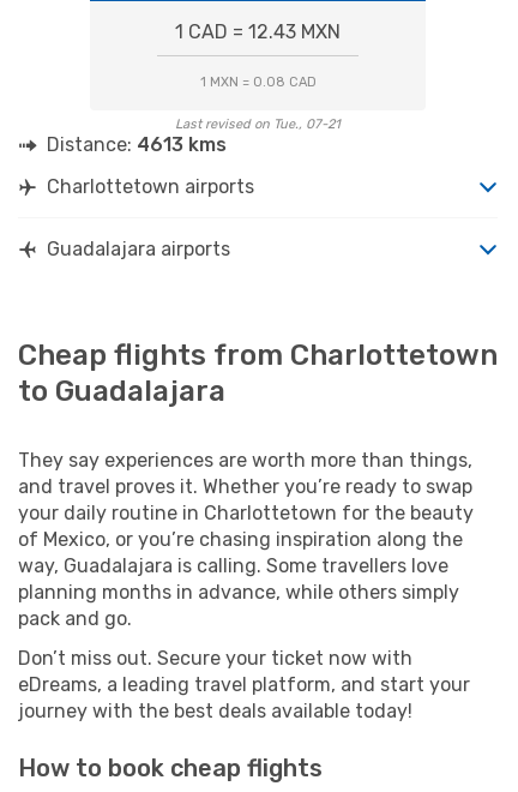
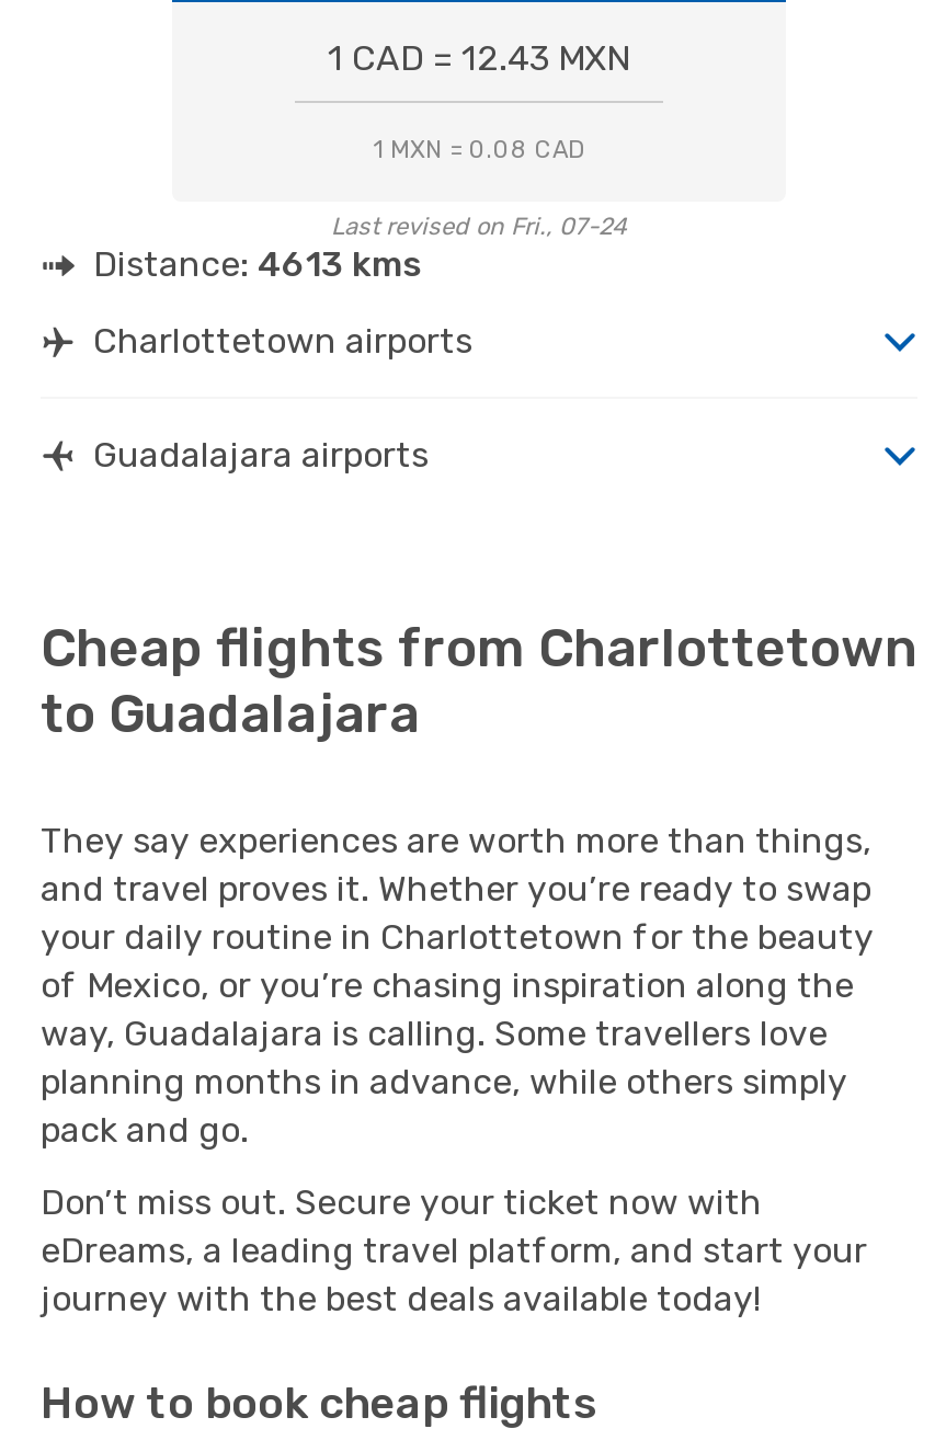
- Last revised on Tue., 07-21
+ Last revised on Fri., 07-24
